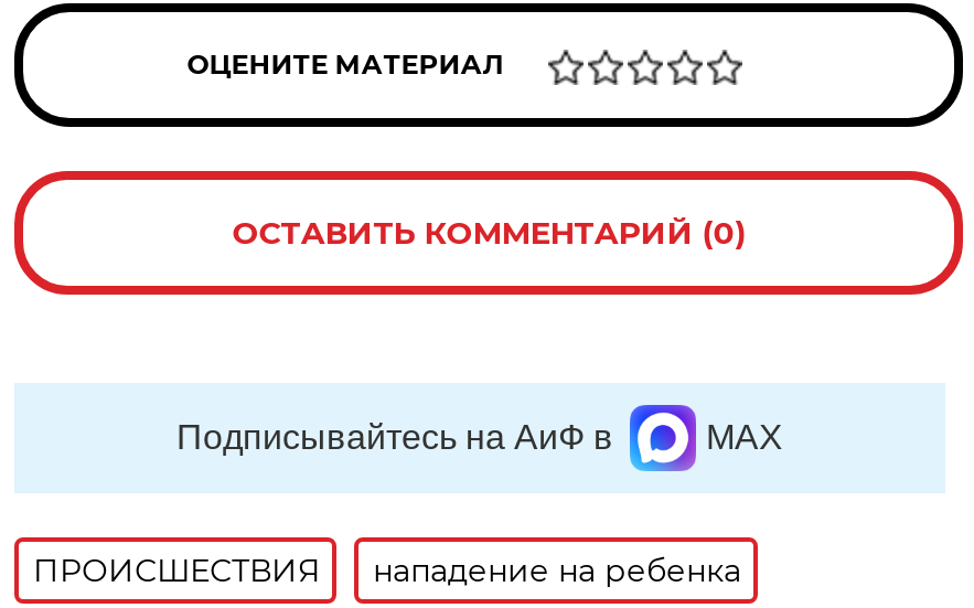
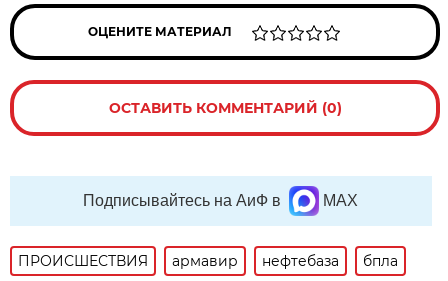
- нападение на ребенка
+ армавир
+ нефтебаза
+ бпла
